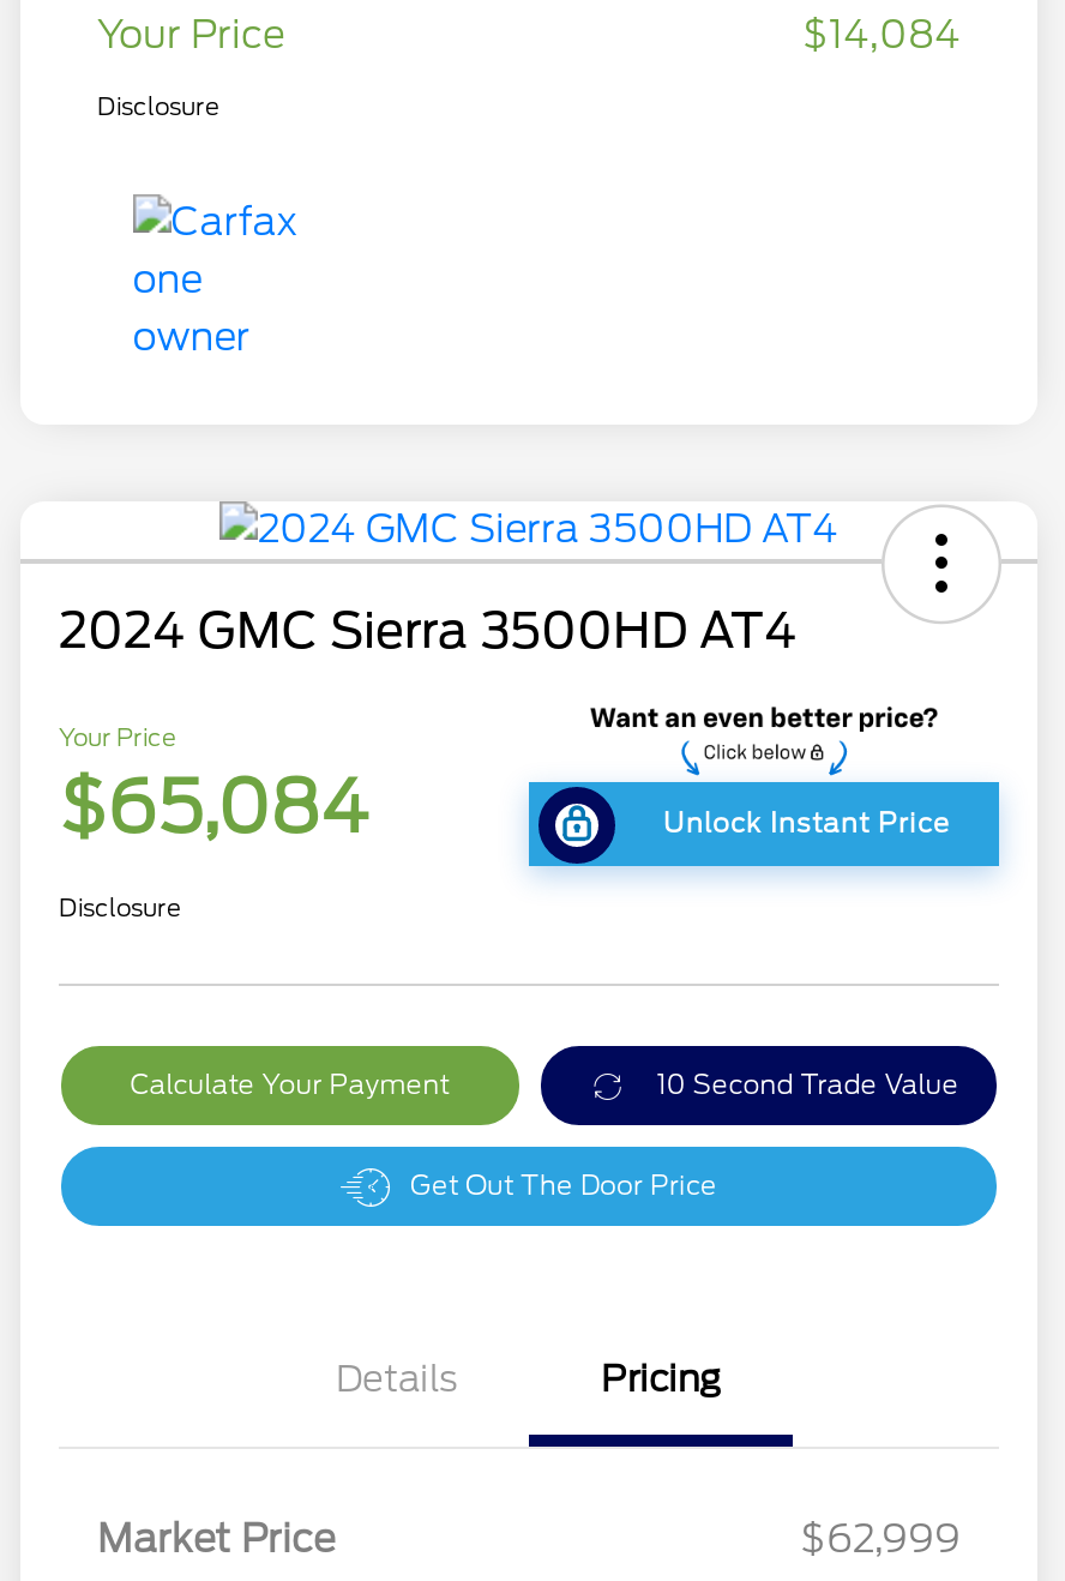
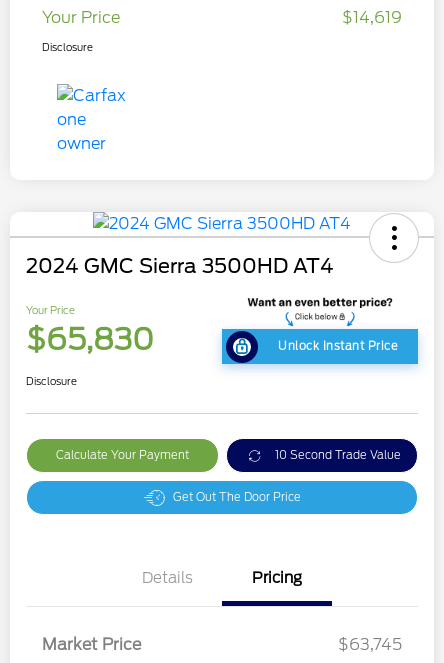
- $14,084
+ $14,619

- $65,084
+ $65,830

- $62,999
+ $63,745
